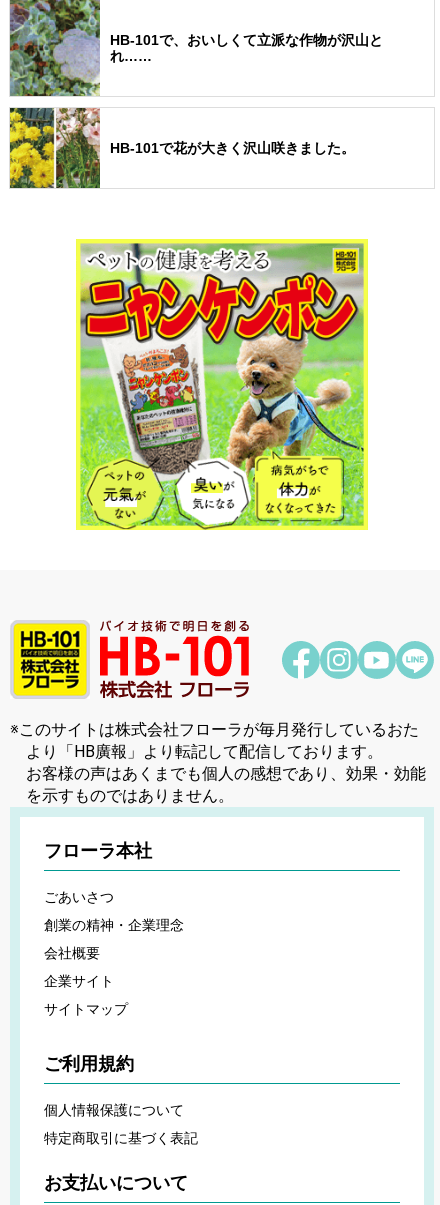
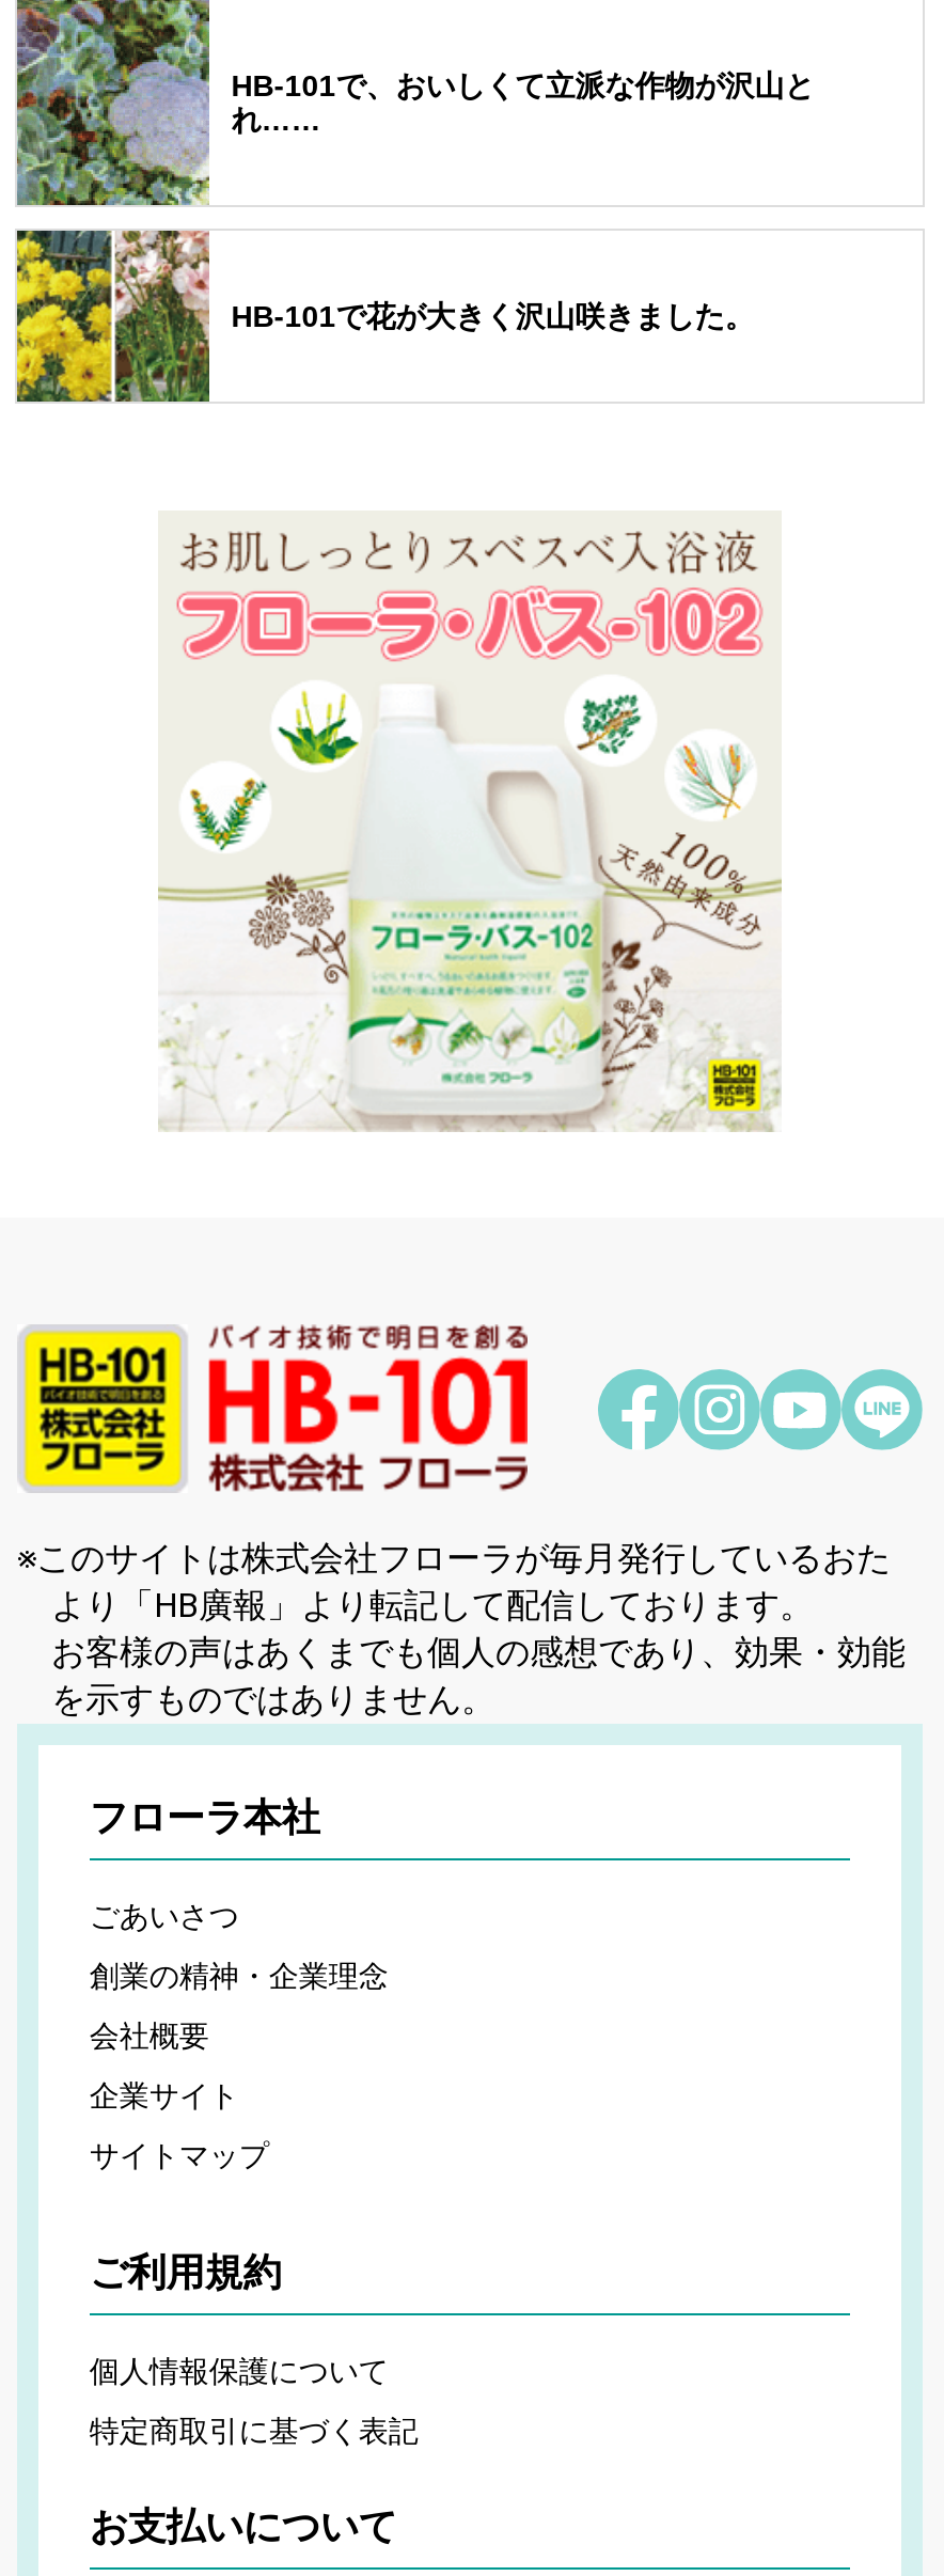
- [image]
+ [image]
